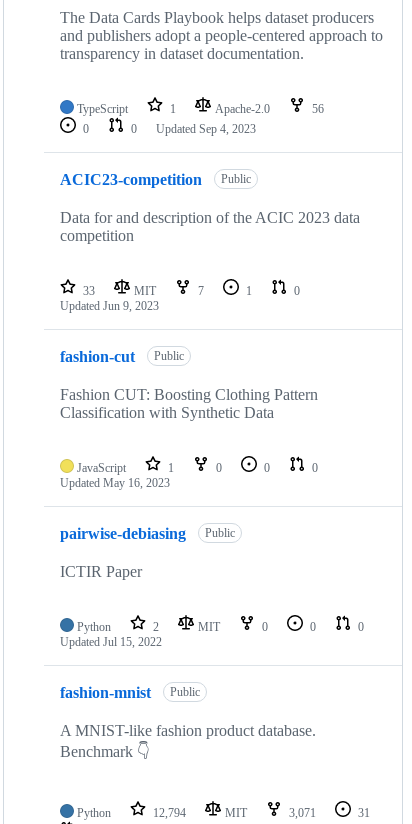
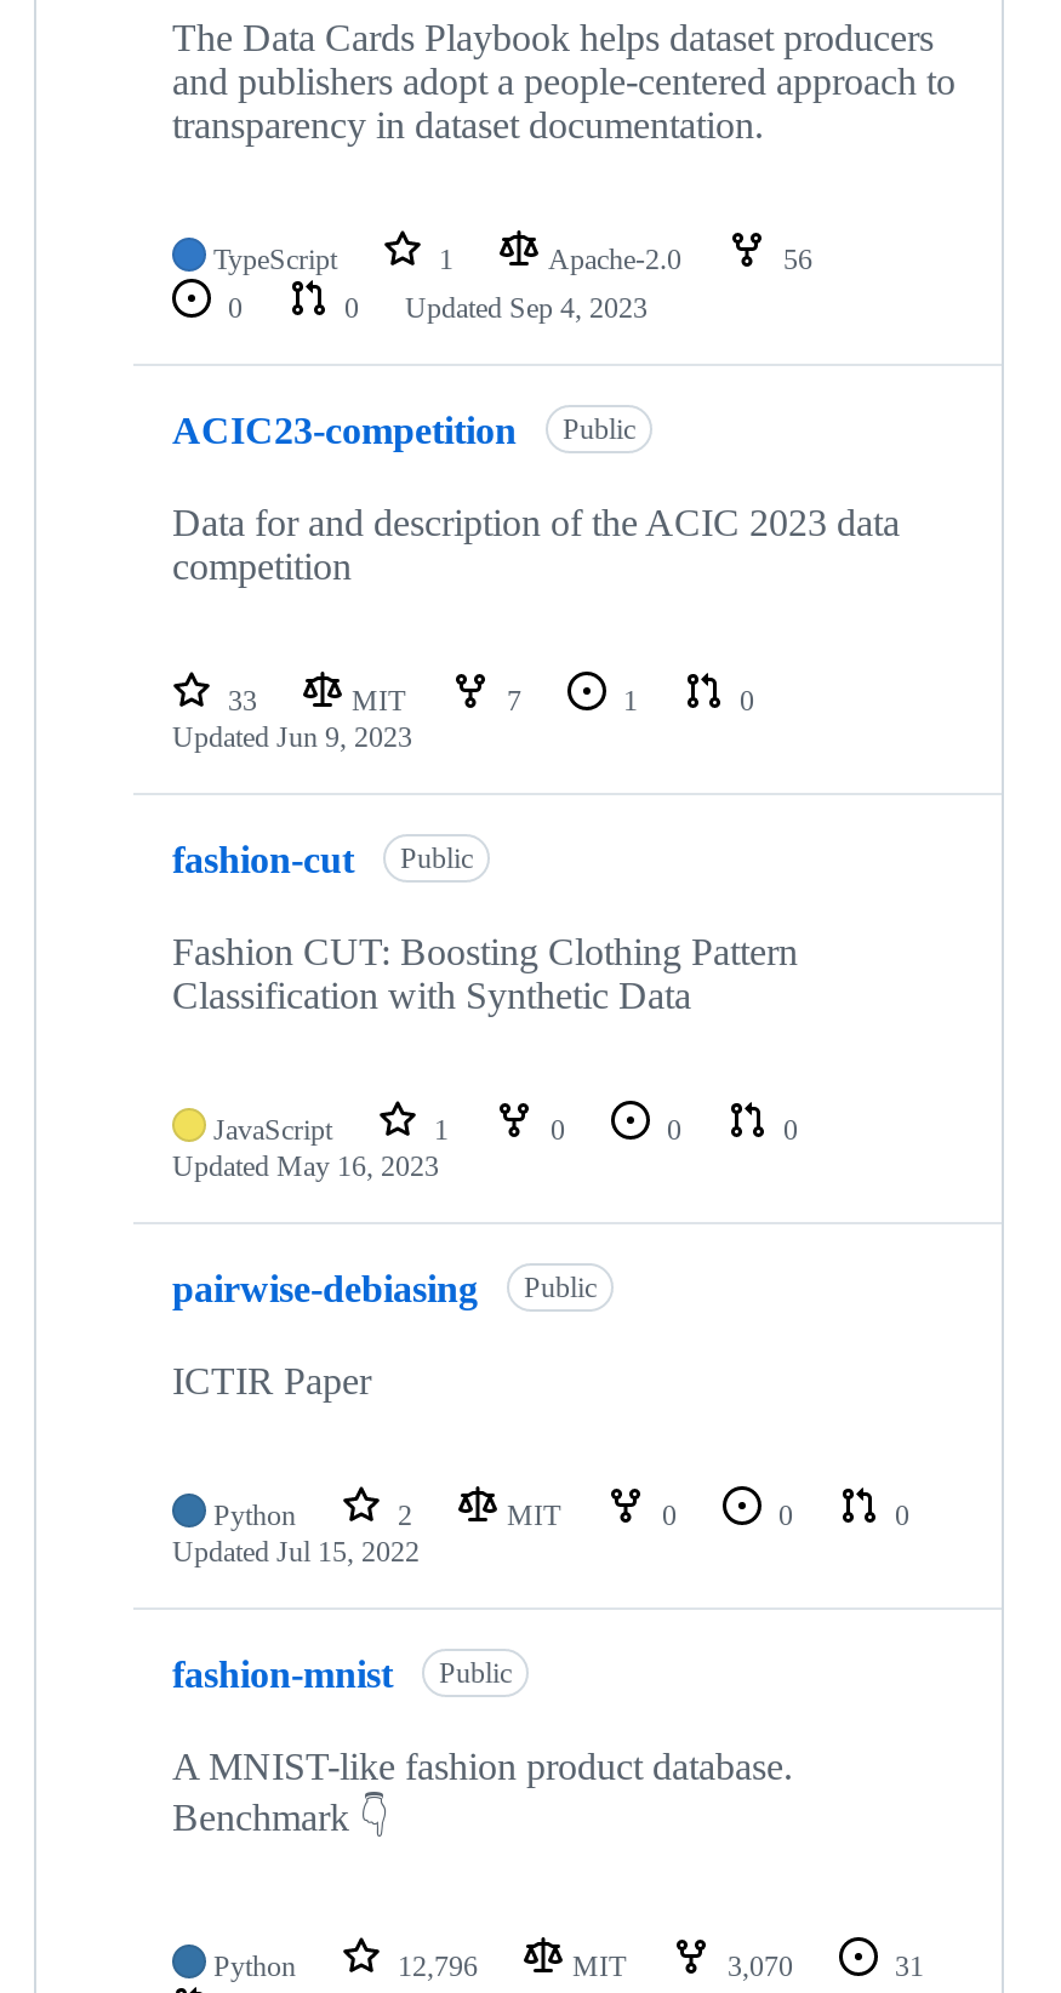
- 12,794
+ 12,796

- 3,071
+ 3,070
